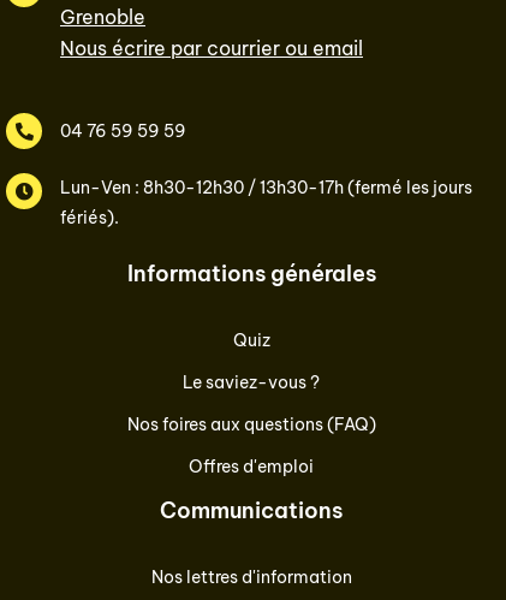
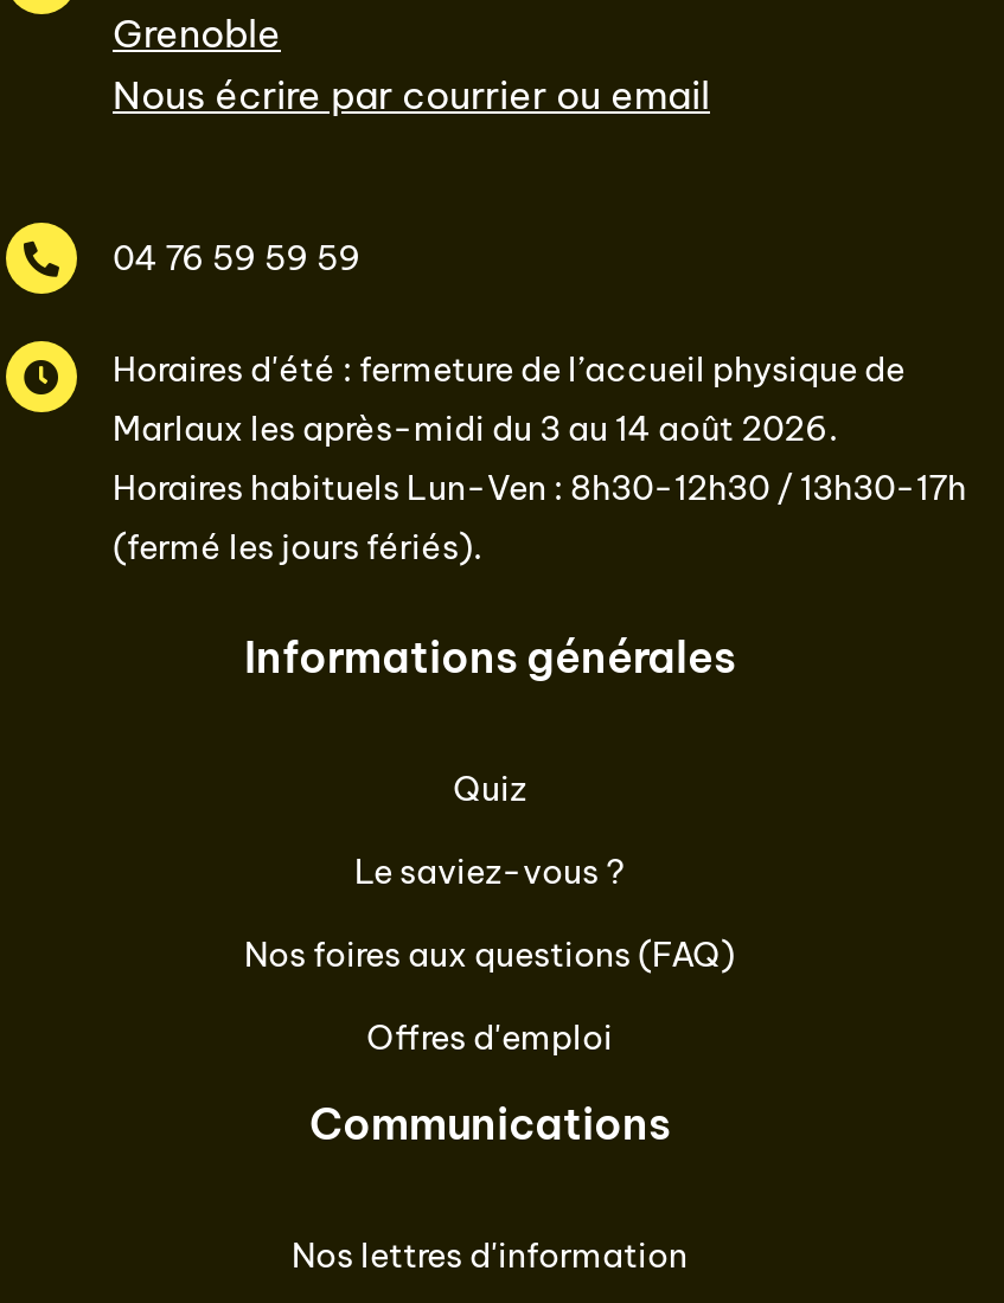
- Lun-Ven : 8h30-12h30 / 13h30-17h (fermé les jours
- fériés).
+ Horaires d'été : fermeture de l’accueil physique de
+ Marlaux les après-midi du 3 au 14 août 2026.
+ Horaires habituels Lun-Ven : 8h30-12h30 / 13h30-17h
+ (fermé les jours fériés).
